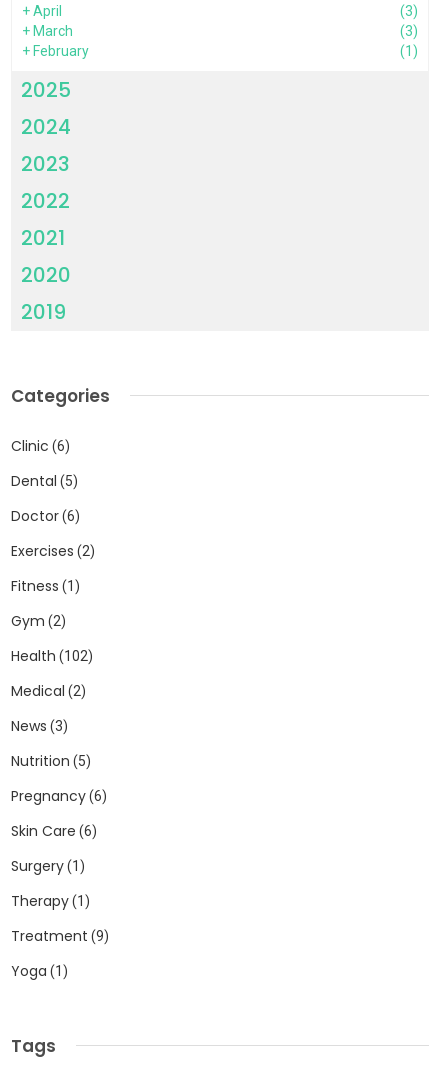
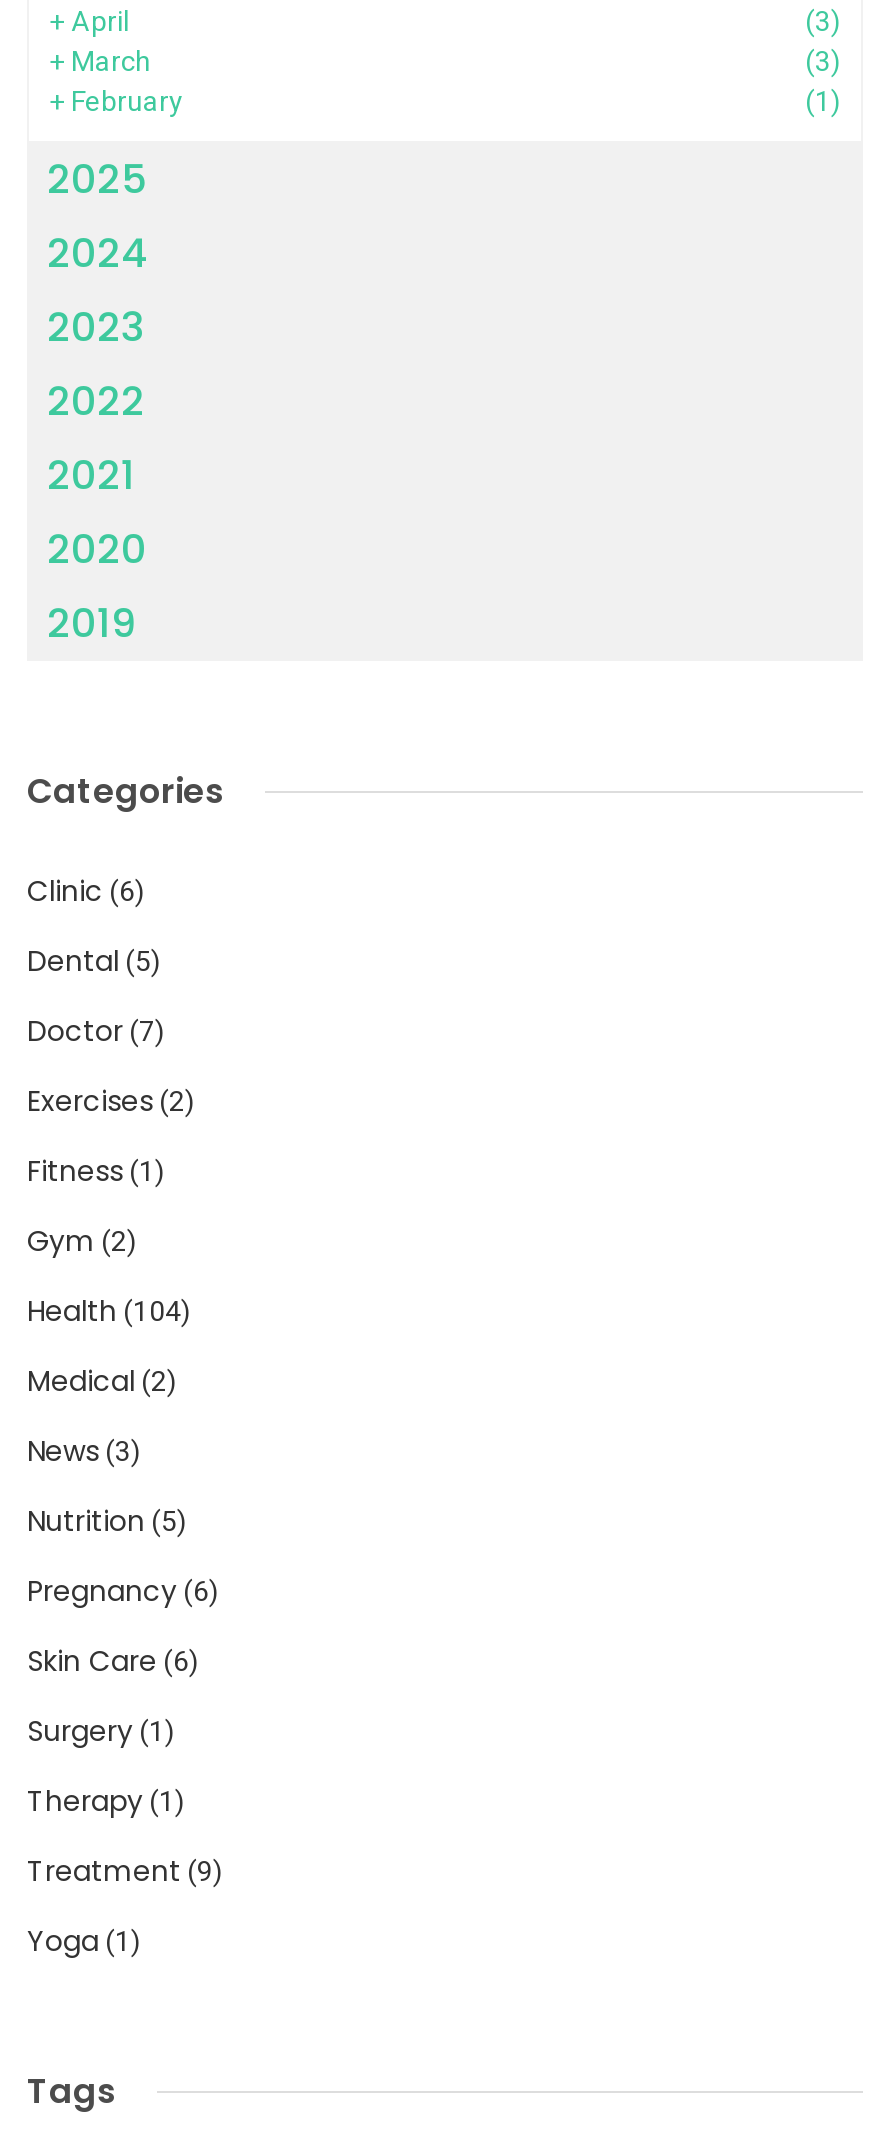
- Doctor (6)
+ Doctor (7)

- Health (102)
+ Health (104)
